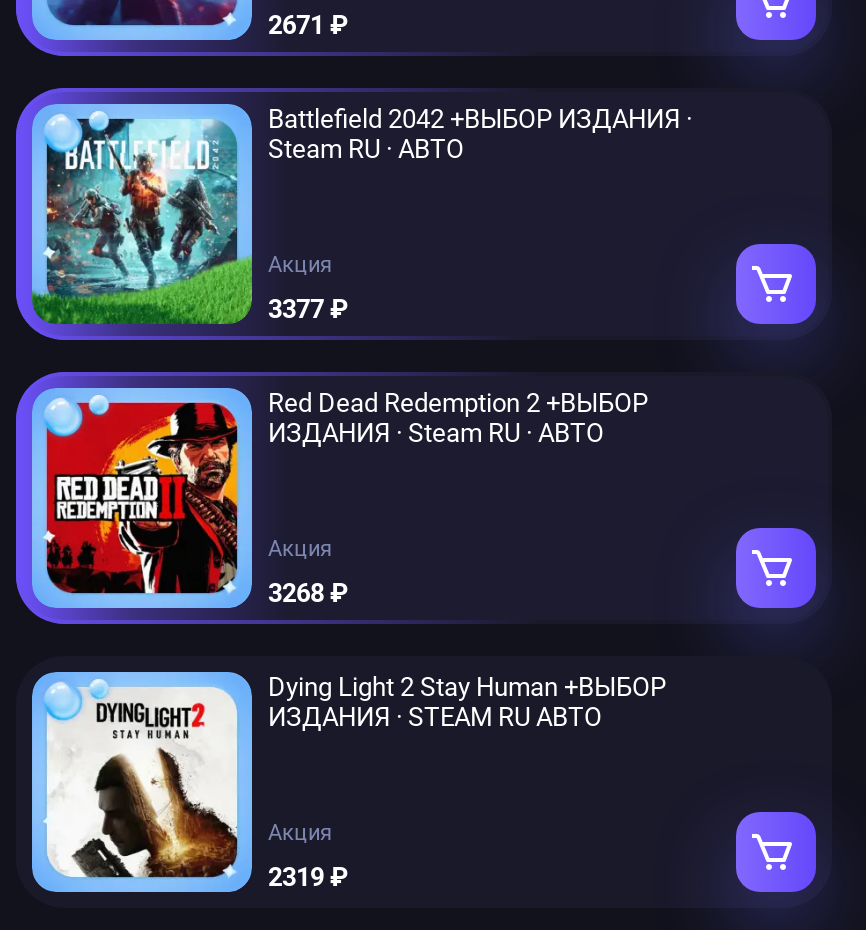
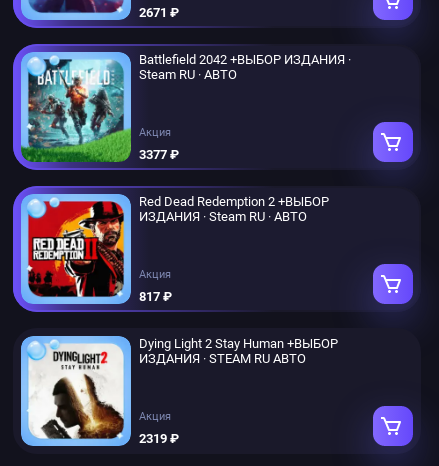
- 3268 ₽
+ 817 ₽
